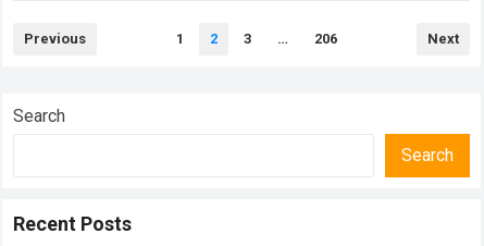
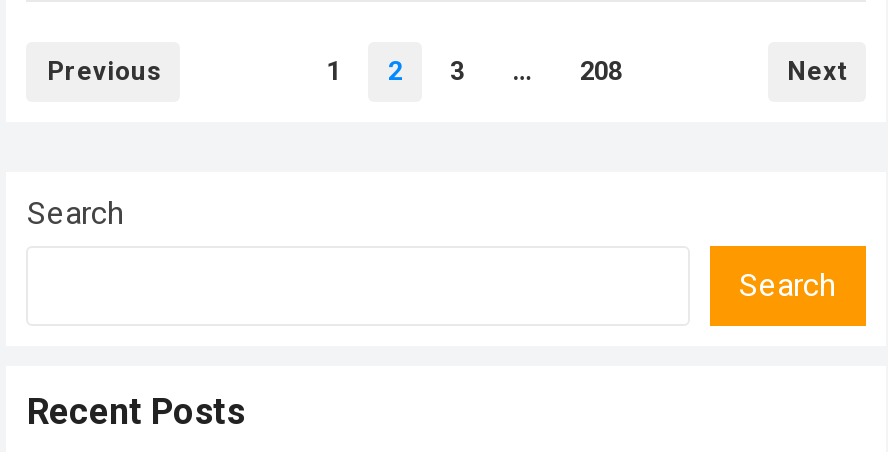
- 206
+ 208
